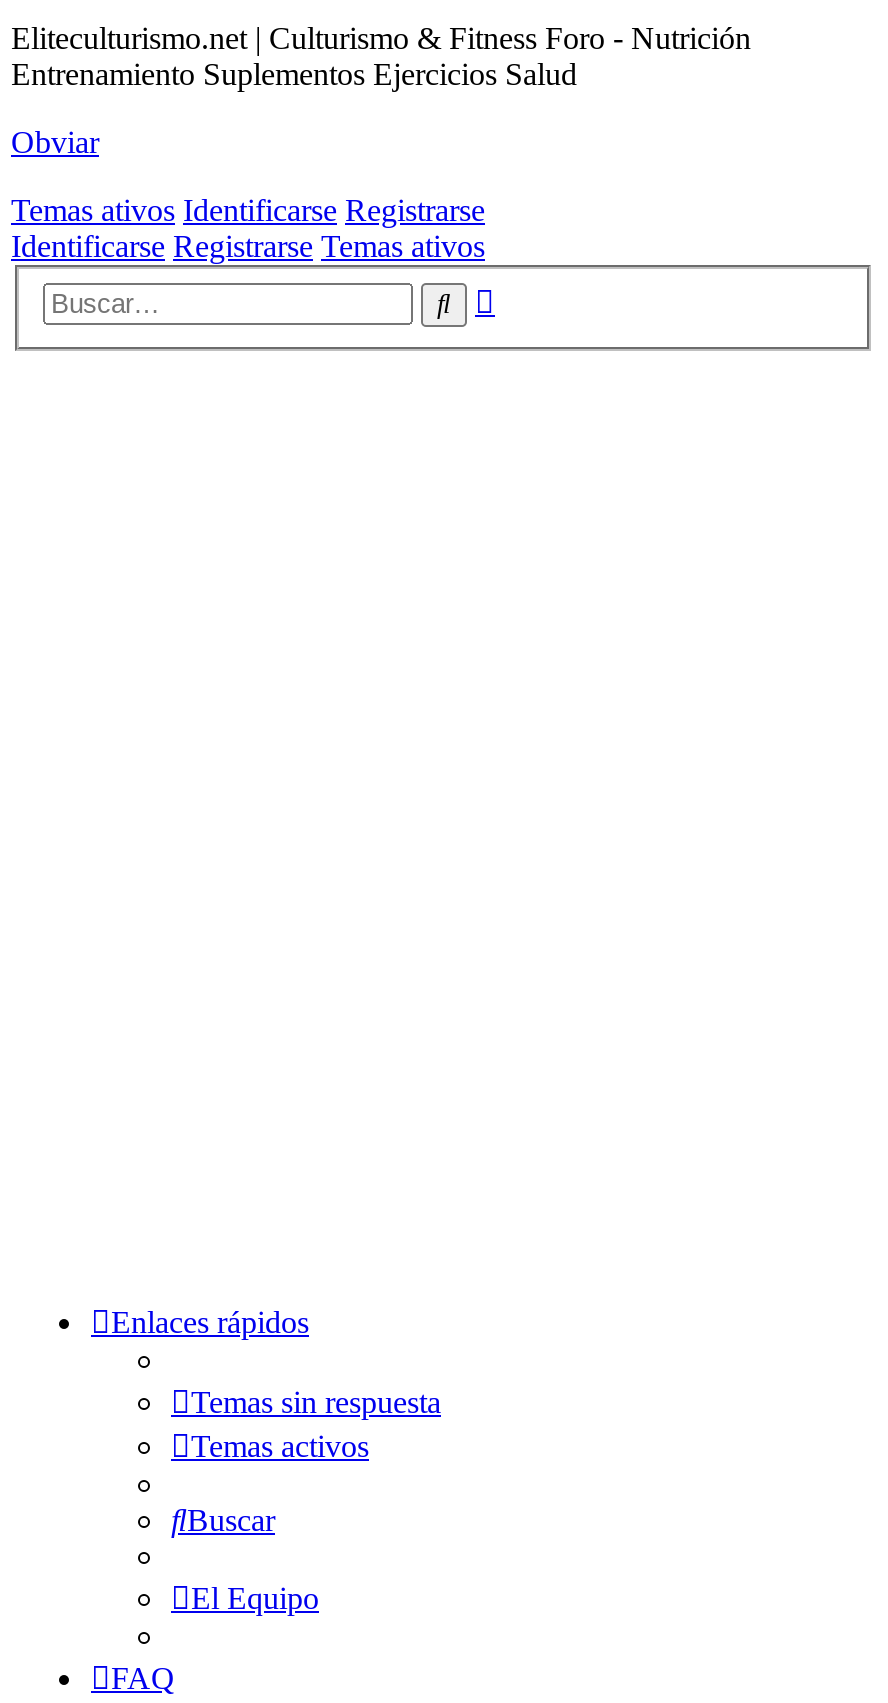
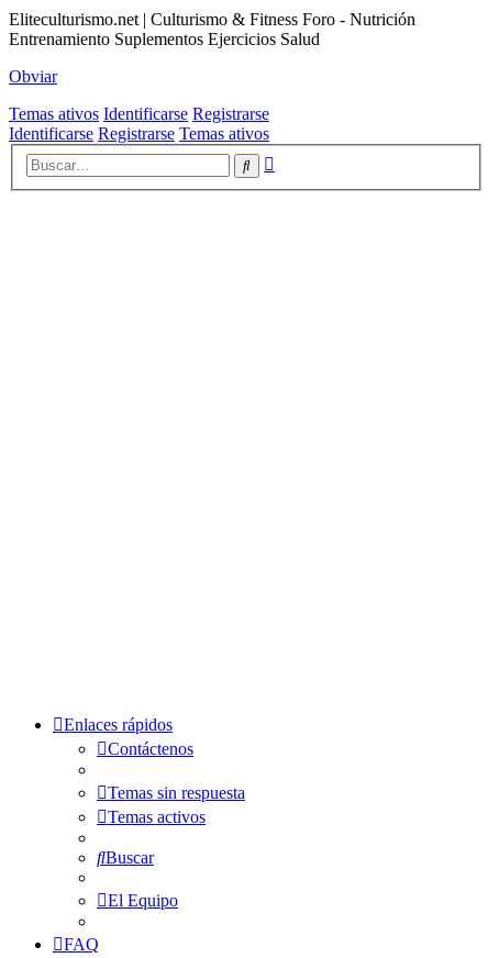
+ Contáctenos
